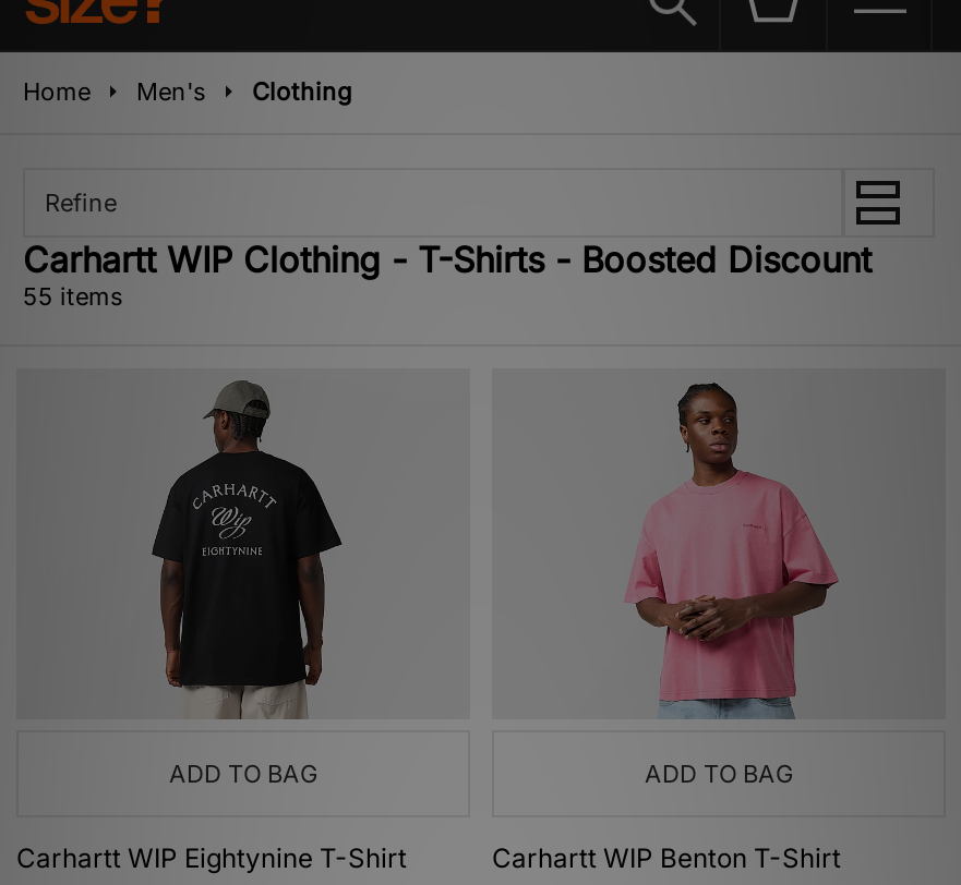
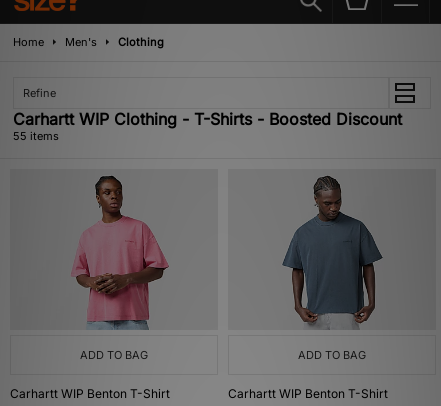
- [image]
+ [image]

- [image]
+ [image]

- Carhartt WIP Eightynine T-Shirt
+ Carhartt WIP Benton T-Shirt
